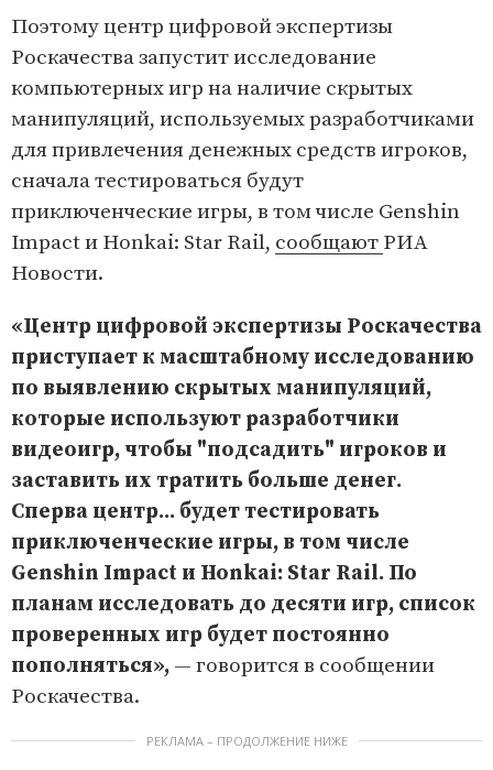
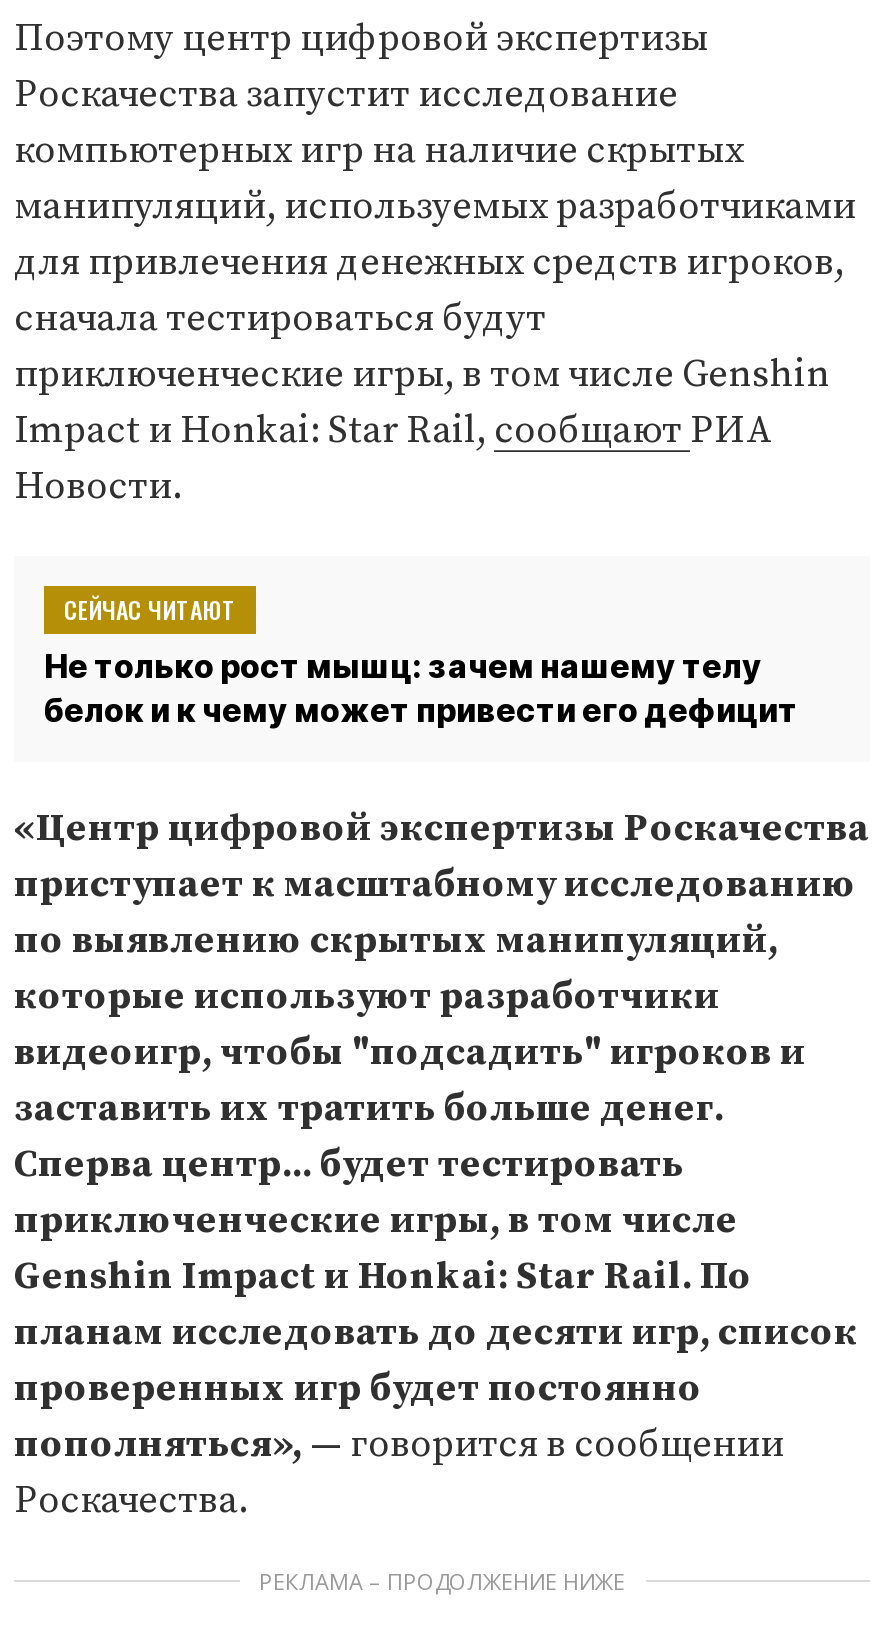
+ СЕЙЧАС ЧИТАЮТ
+ Не только рост мышц: зачем нашему телу
+ белок и к чему может привести его дефицит
